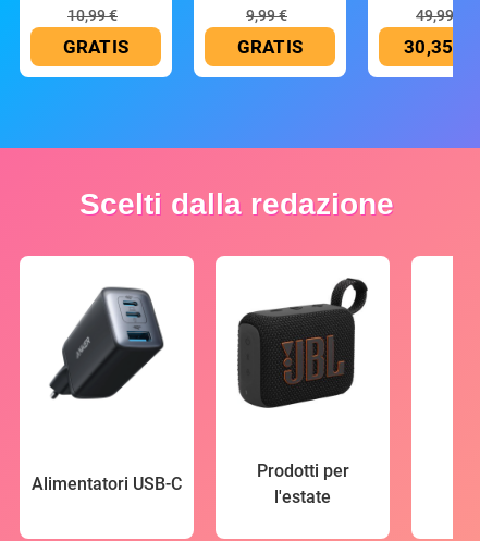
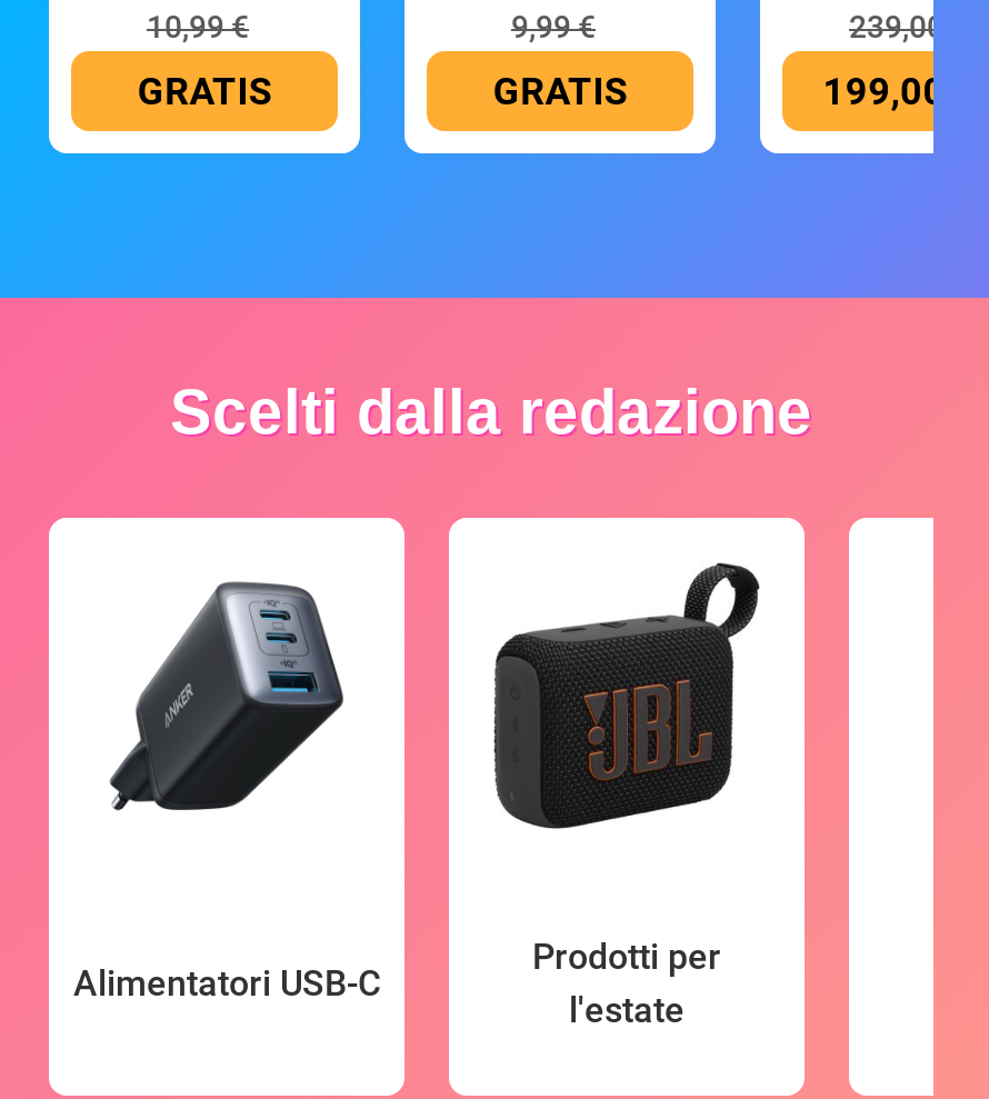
- 49,99 €
+ 239,00 €

- 30,35 €
+ 199,00 €
